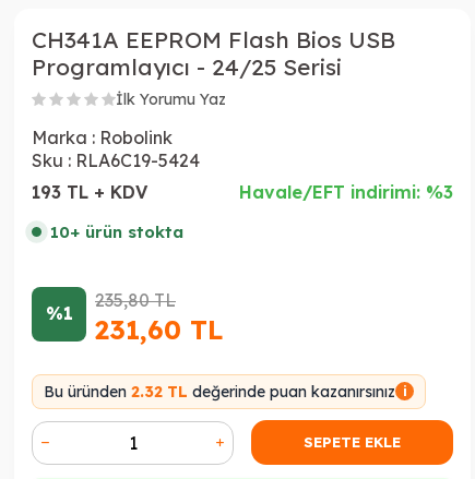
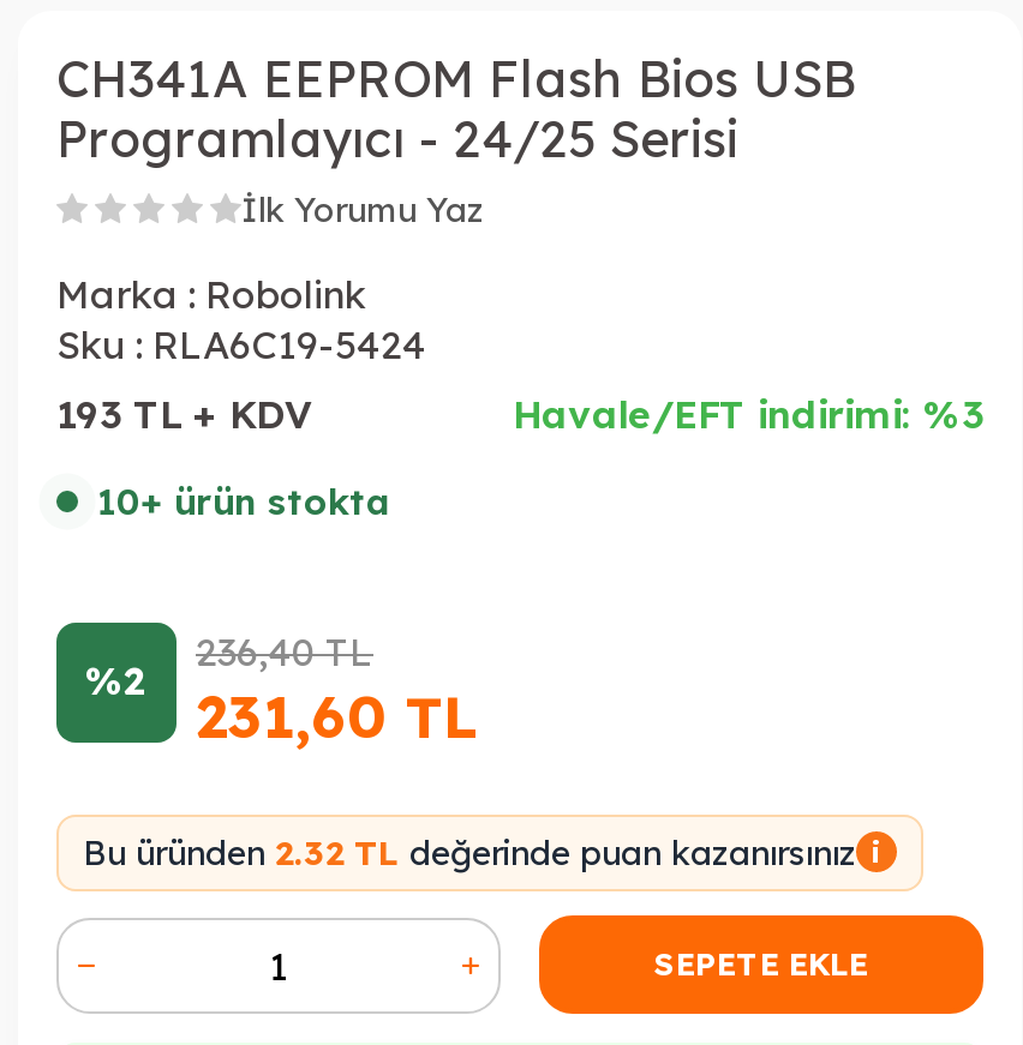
- 235,80TL
+ 236,40TL

- %1 231,60 TL
+ %2 231,60 TL
